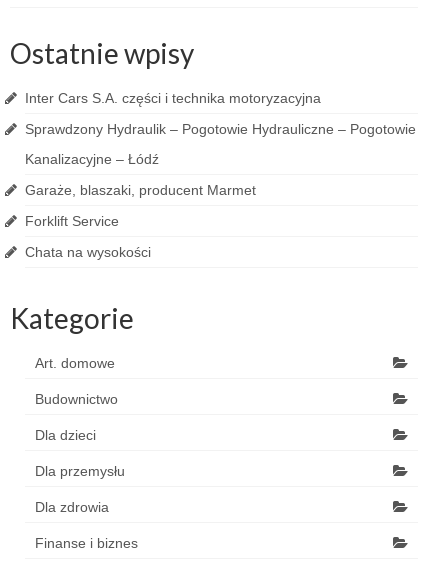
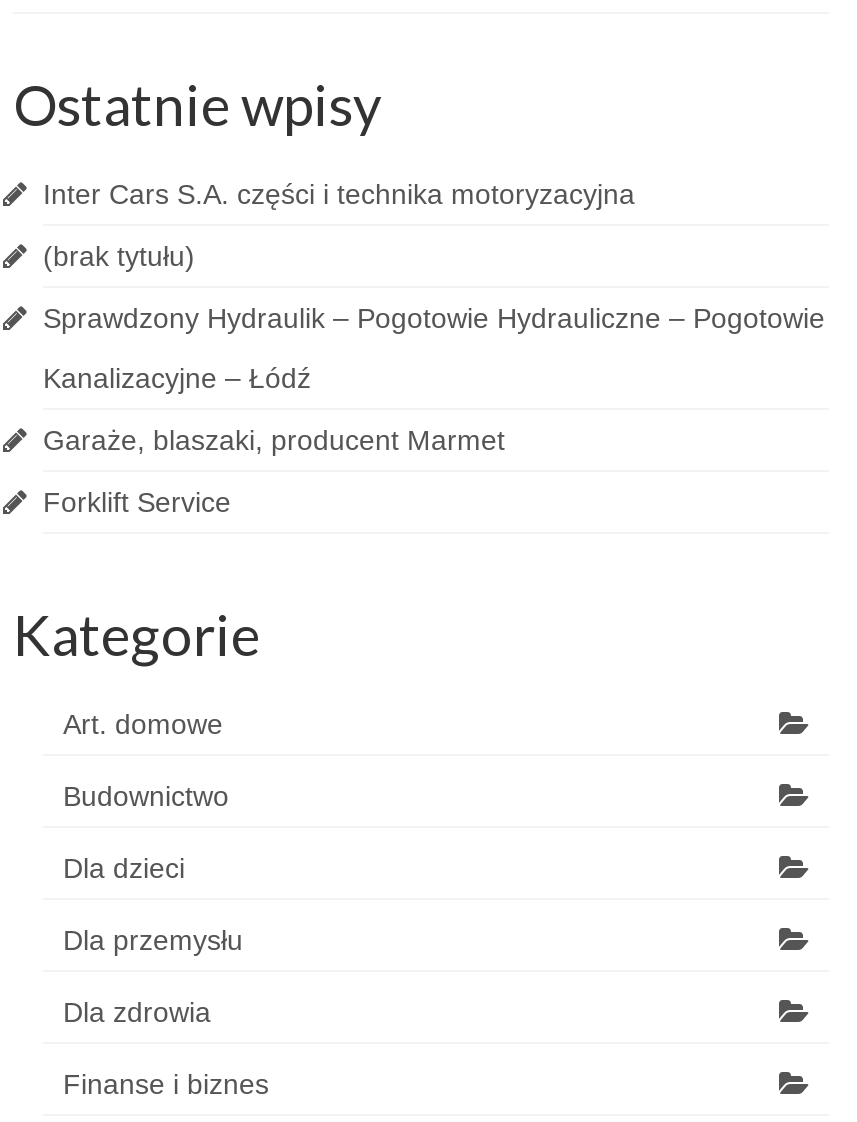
+ (brak tytułu)

moved down: Sprawdzony Hydraulik – Pogotowie Hydrauliczne – Pogotowie | Kanalizacyjne – Łódź | Garaże, blaszaki, producent Marmet | Forklift Service

- Chata na wysokości
